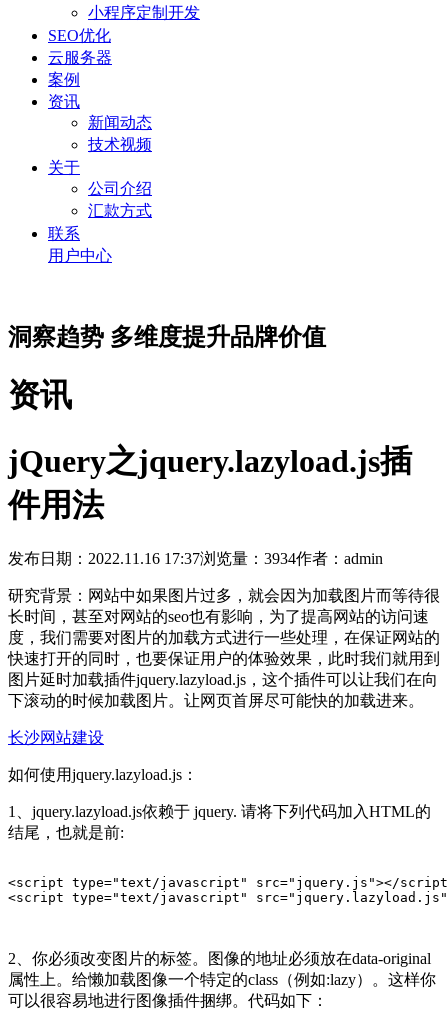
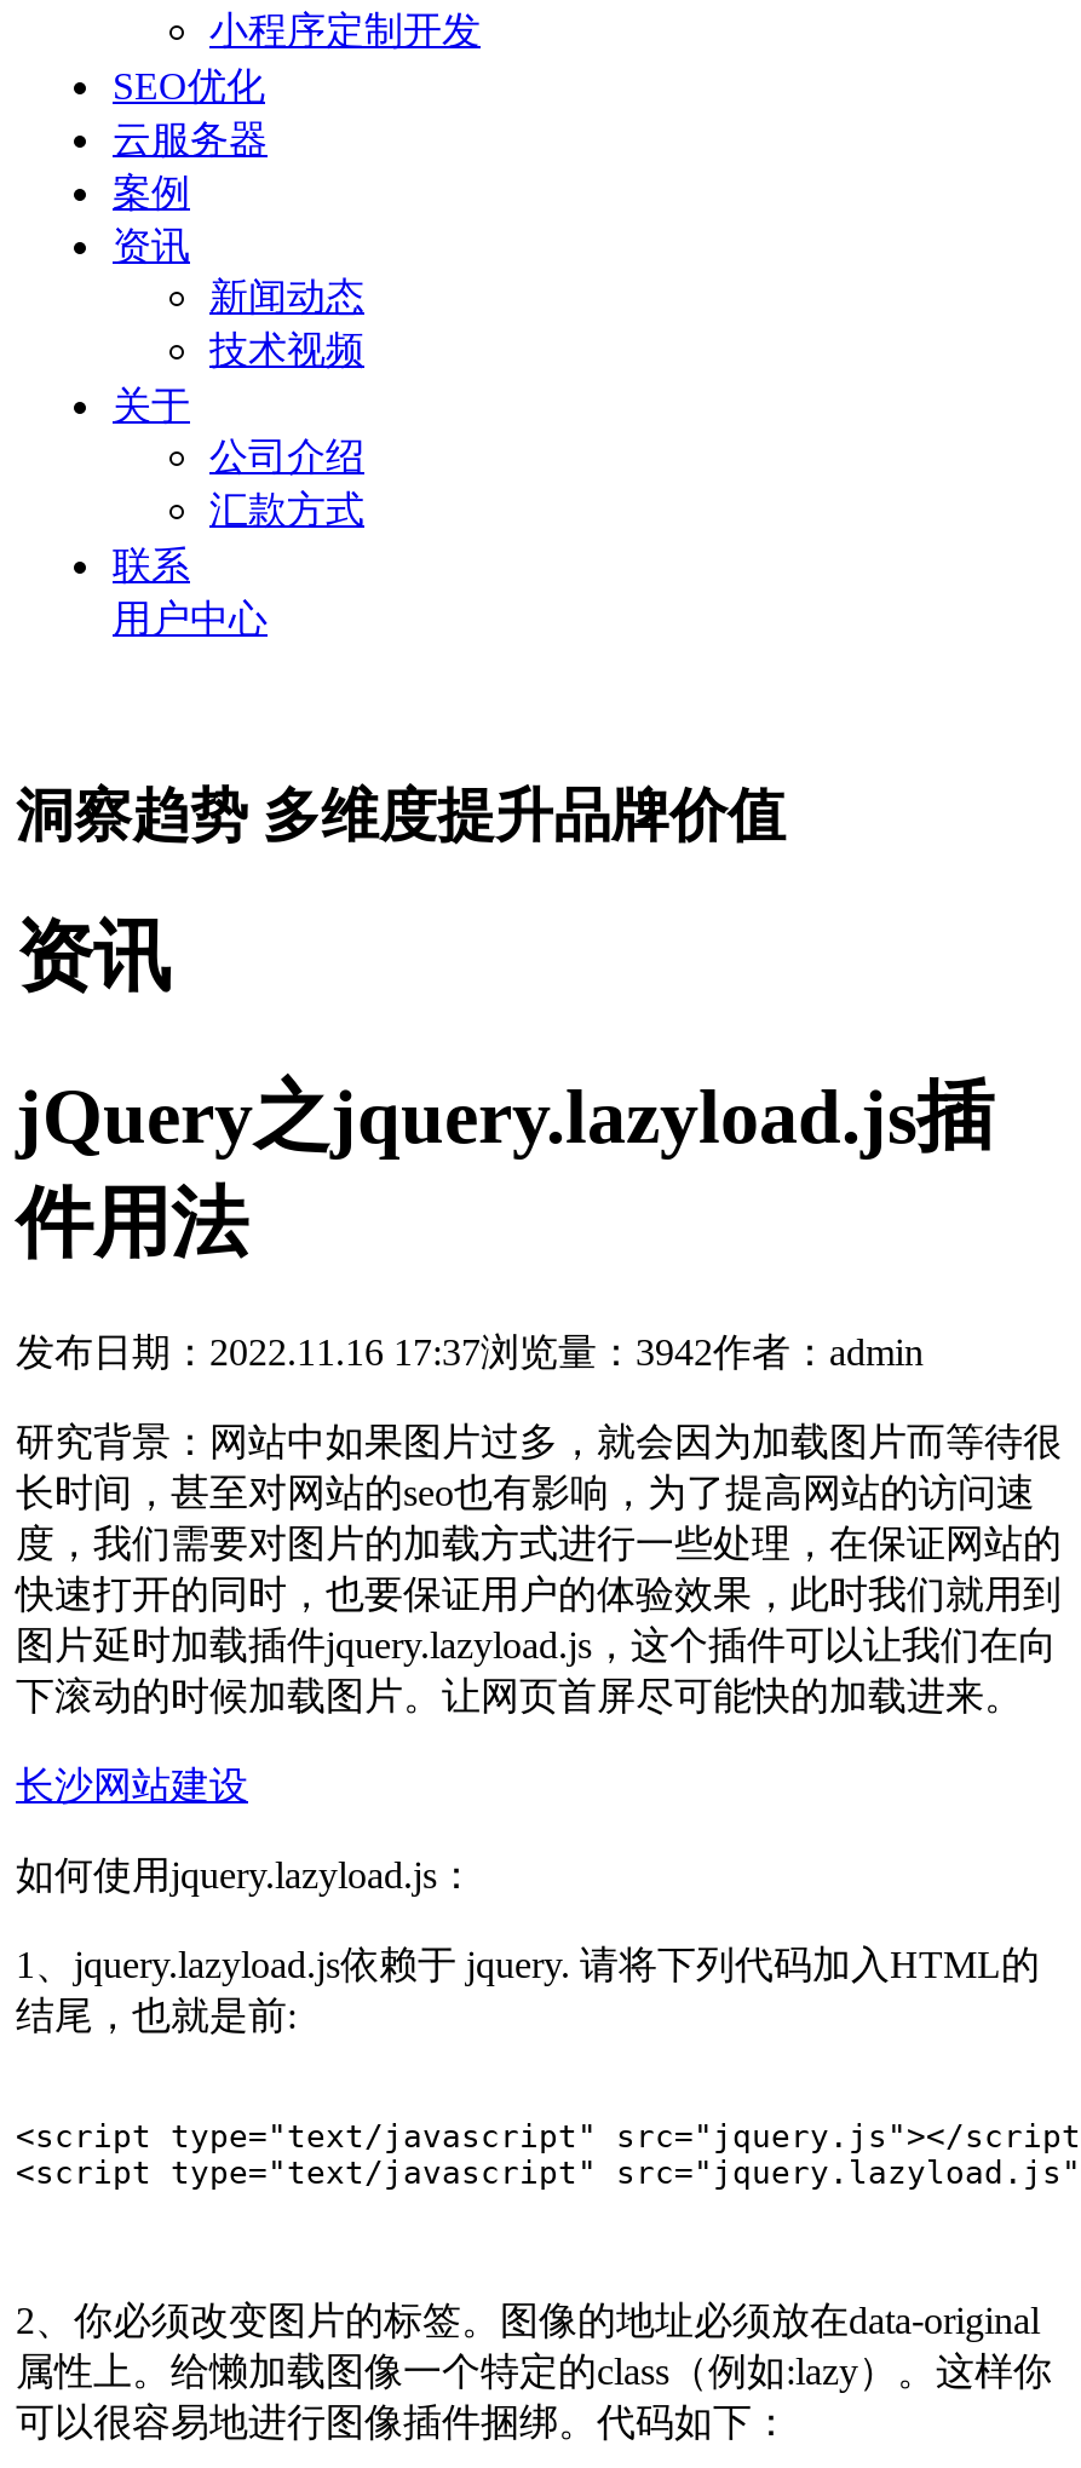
- 发布日期：2022.11.16 17:37浏览量：3934作者：admin
+ 发布日期：2022.11.16 17:37浏览量：3942作者：admin
